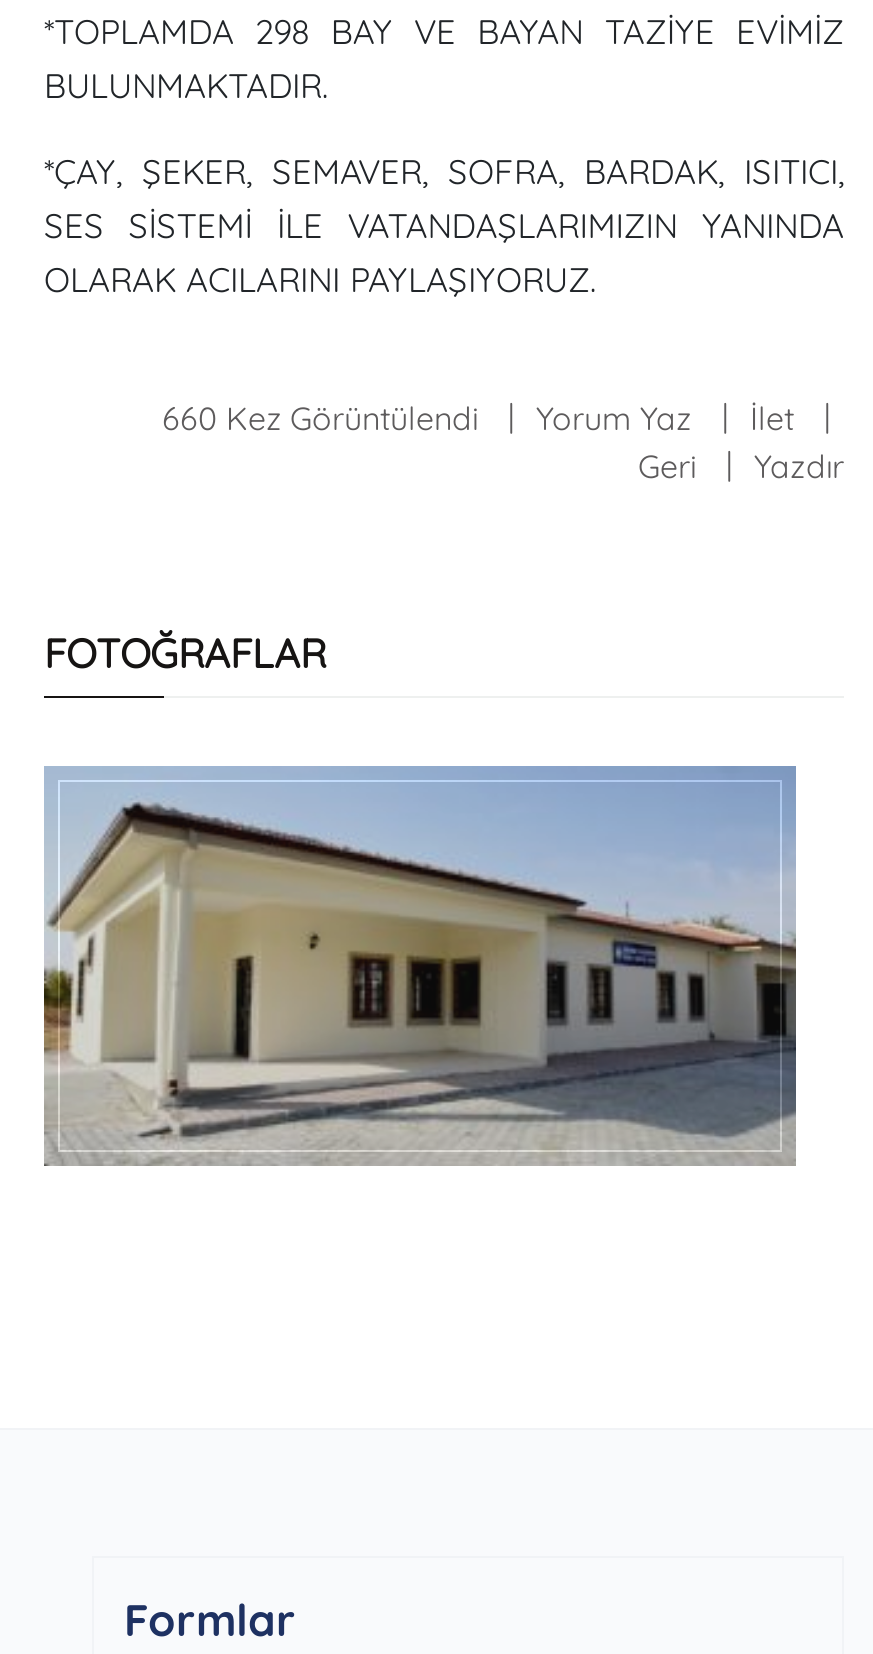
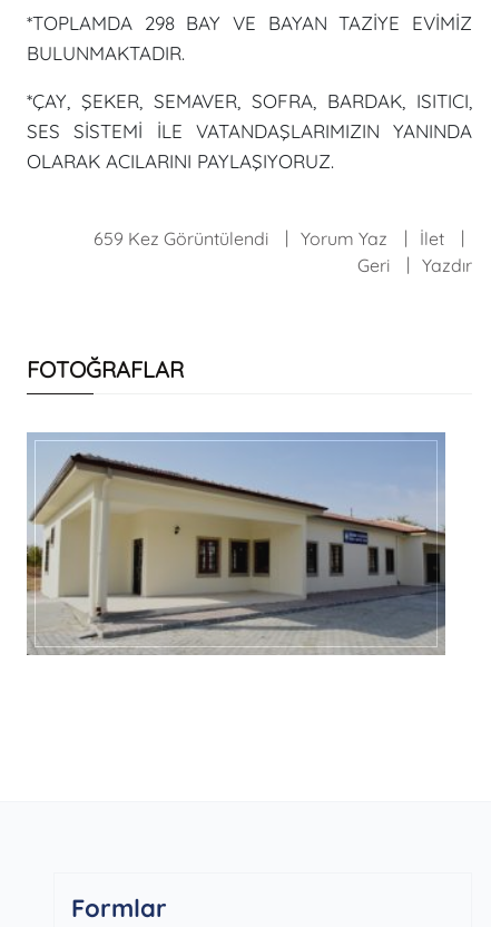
- 660 Kez Görüntülendi
+ 659 Kez Görüntülendi
